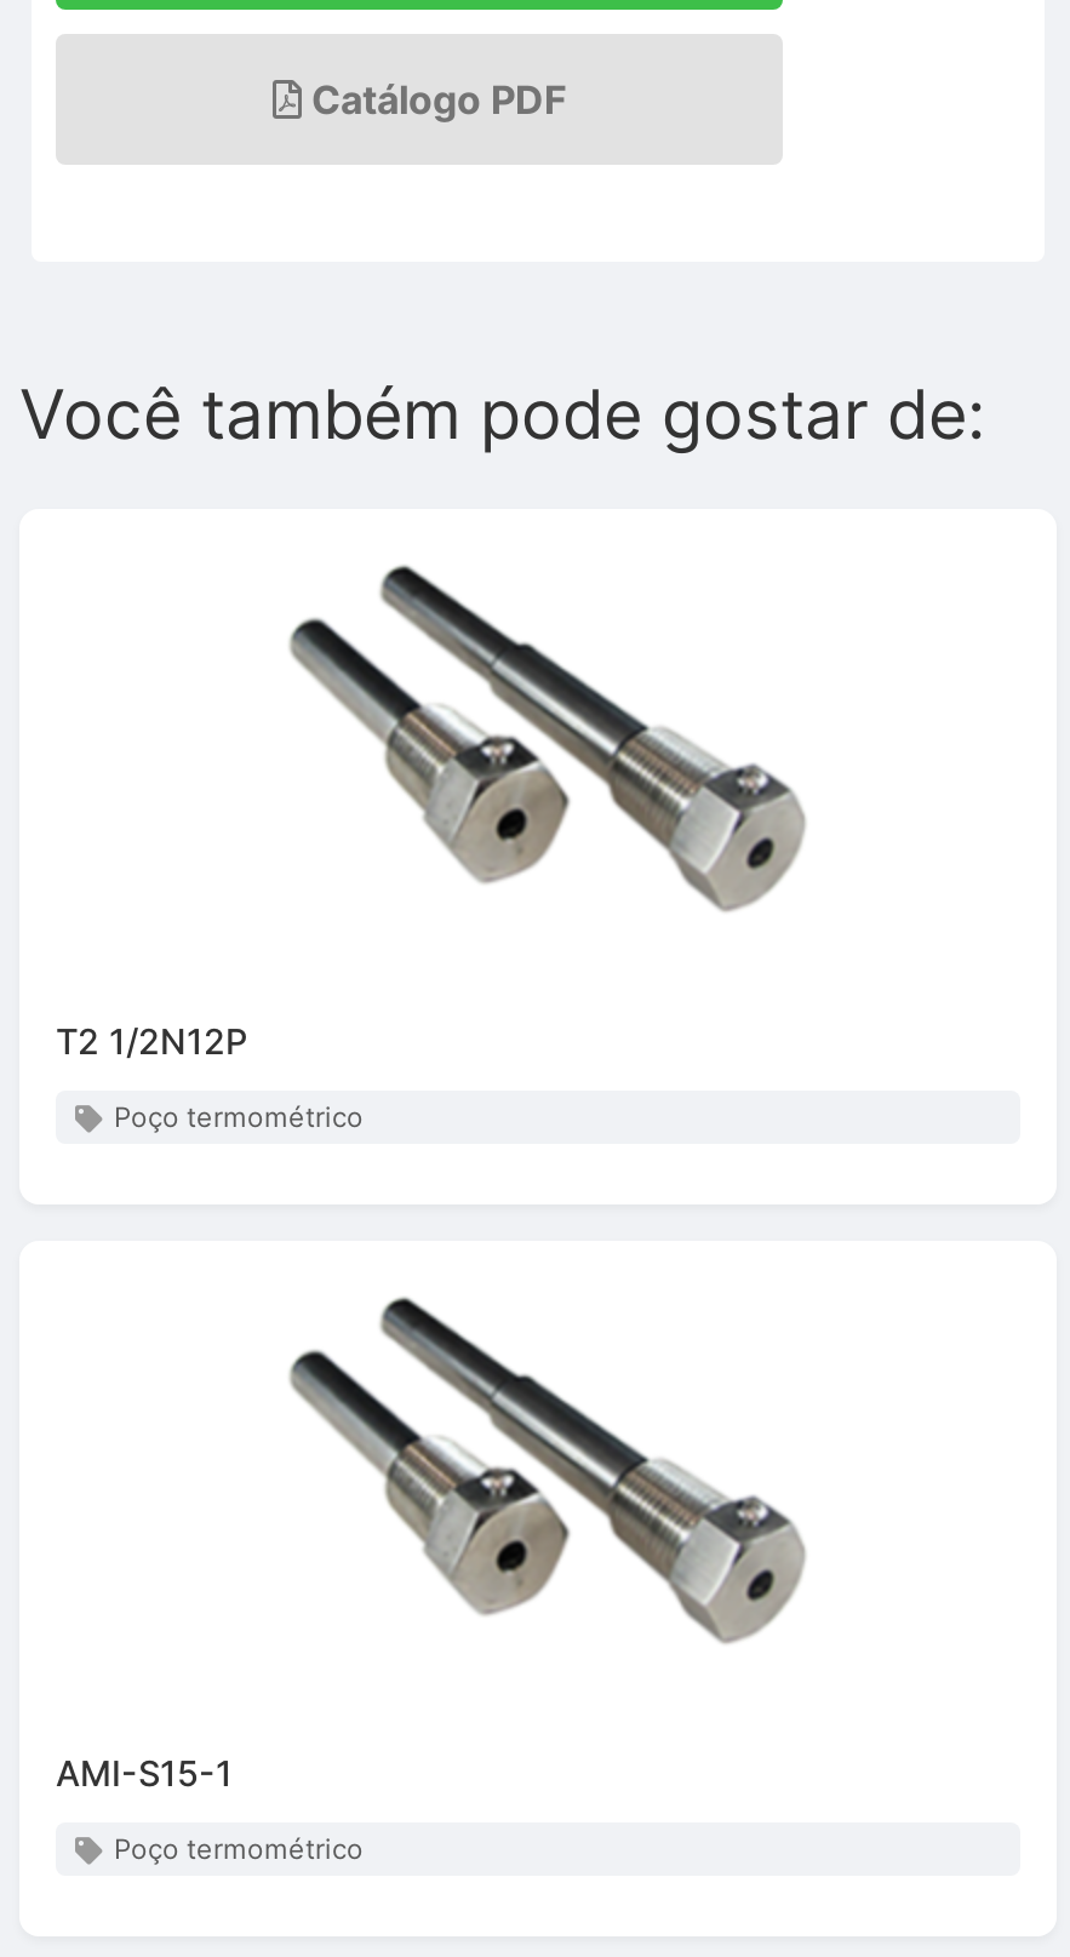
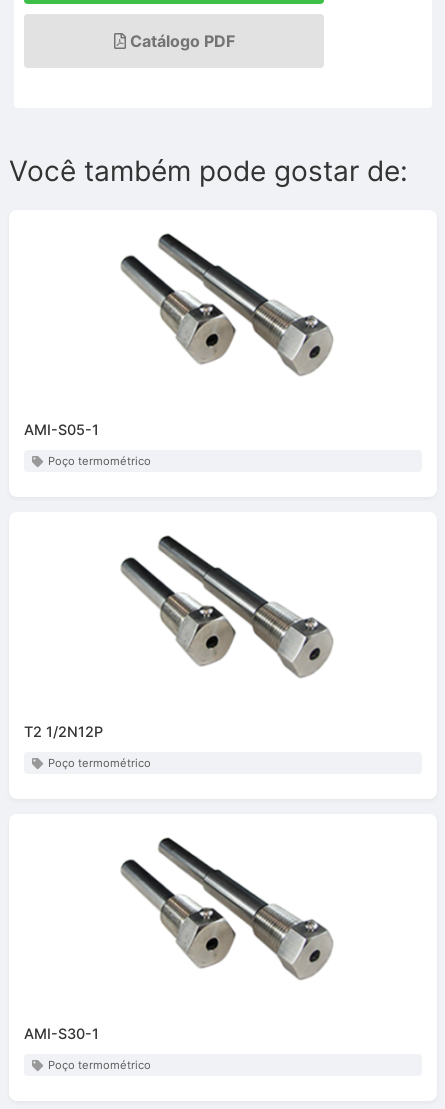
+ AMI-S05-1
+ Poço termométrico

- AMI-S15-1
+ AMI-S30-1
